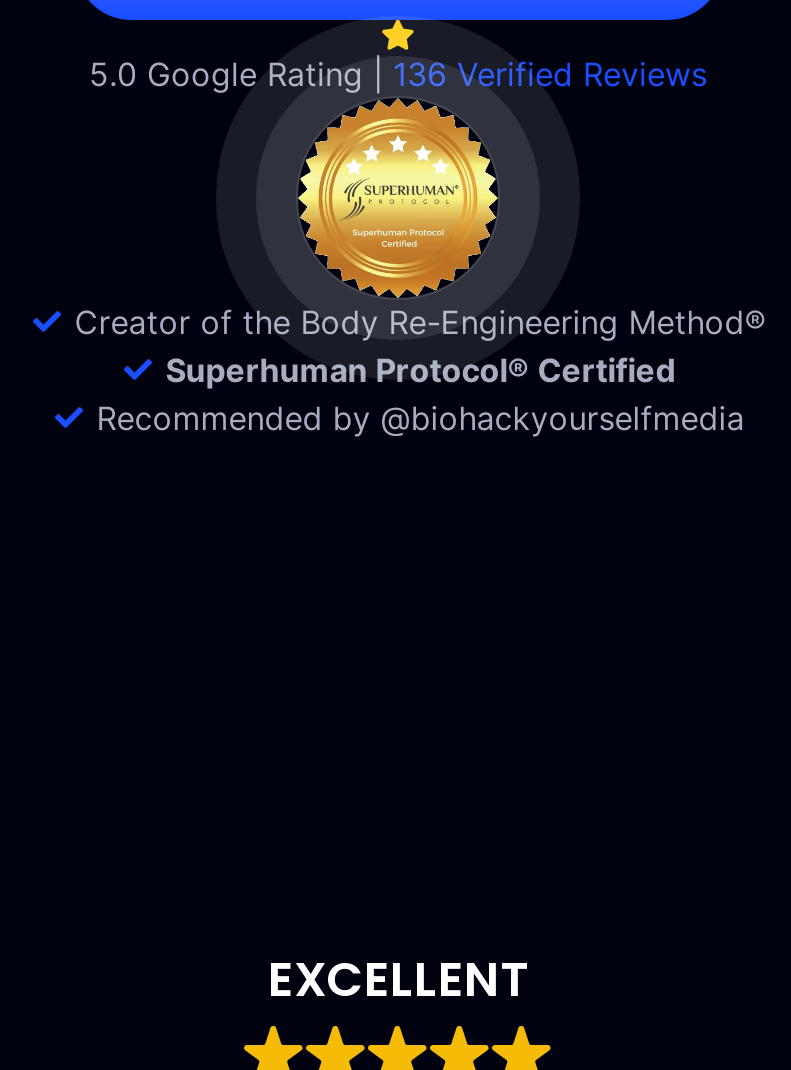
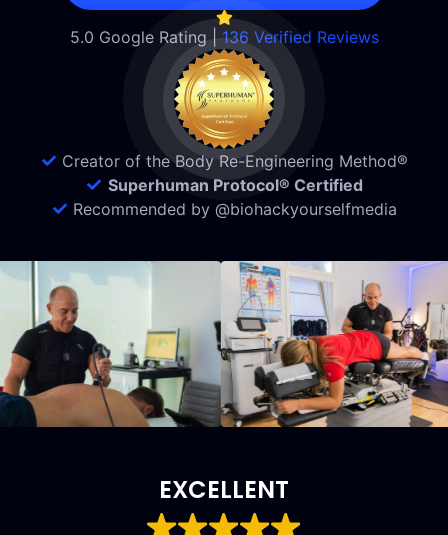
+ [image]
